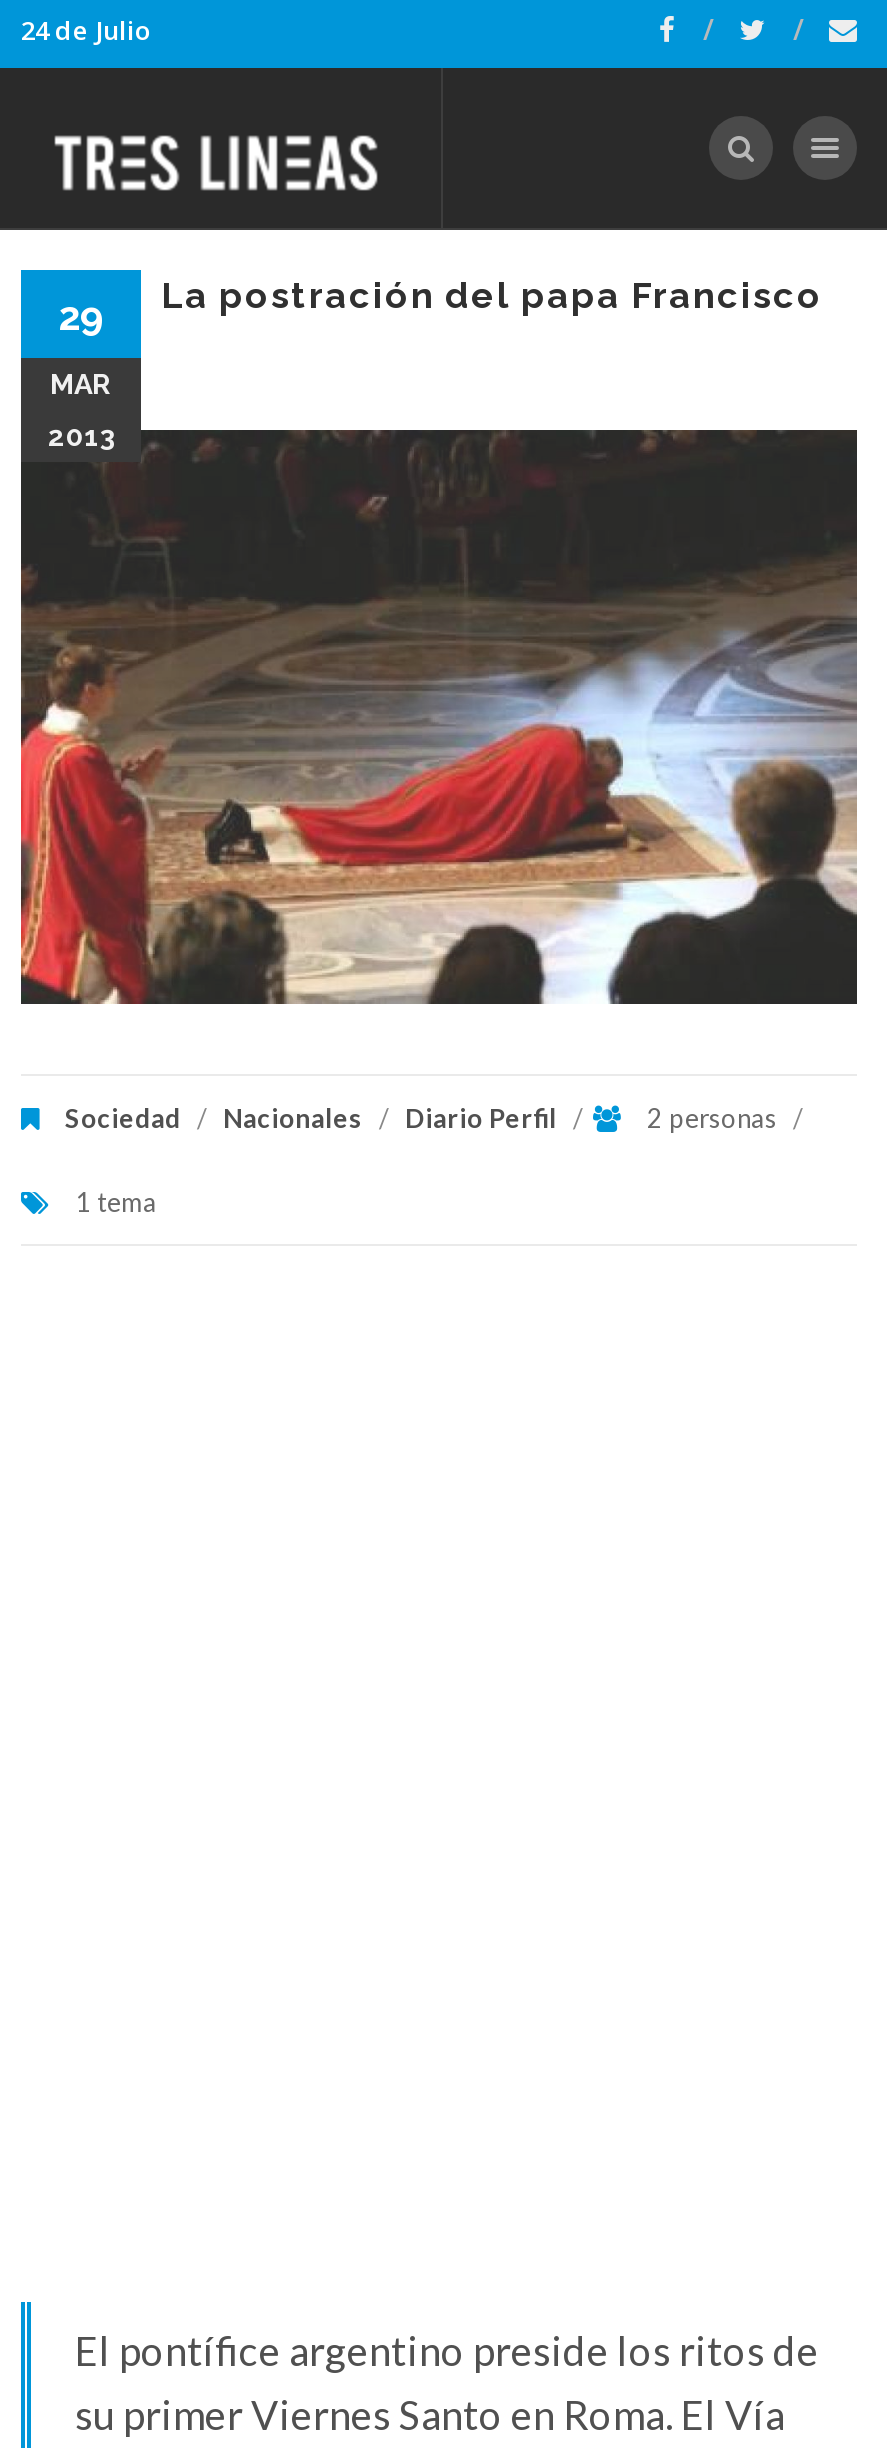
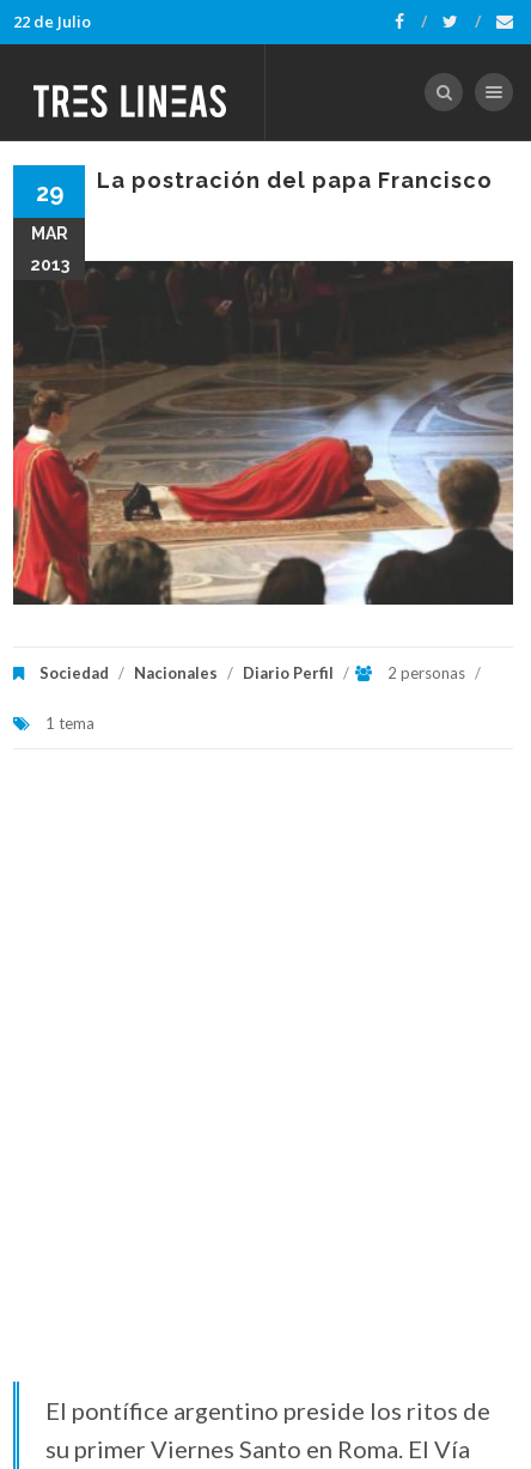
- 24 de Julio
+ 22 de Julio
